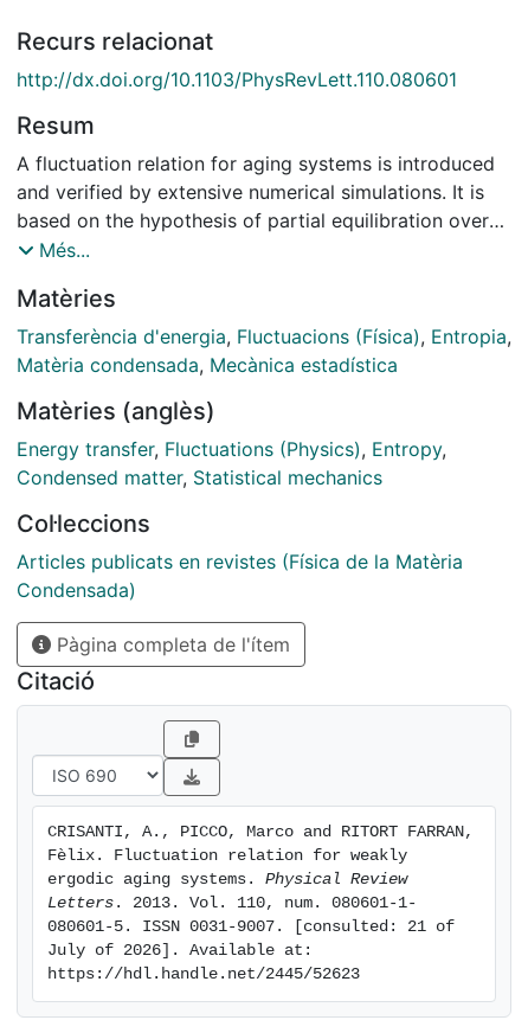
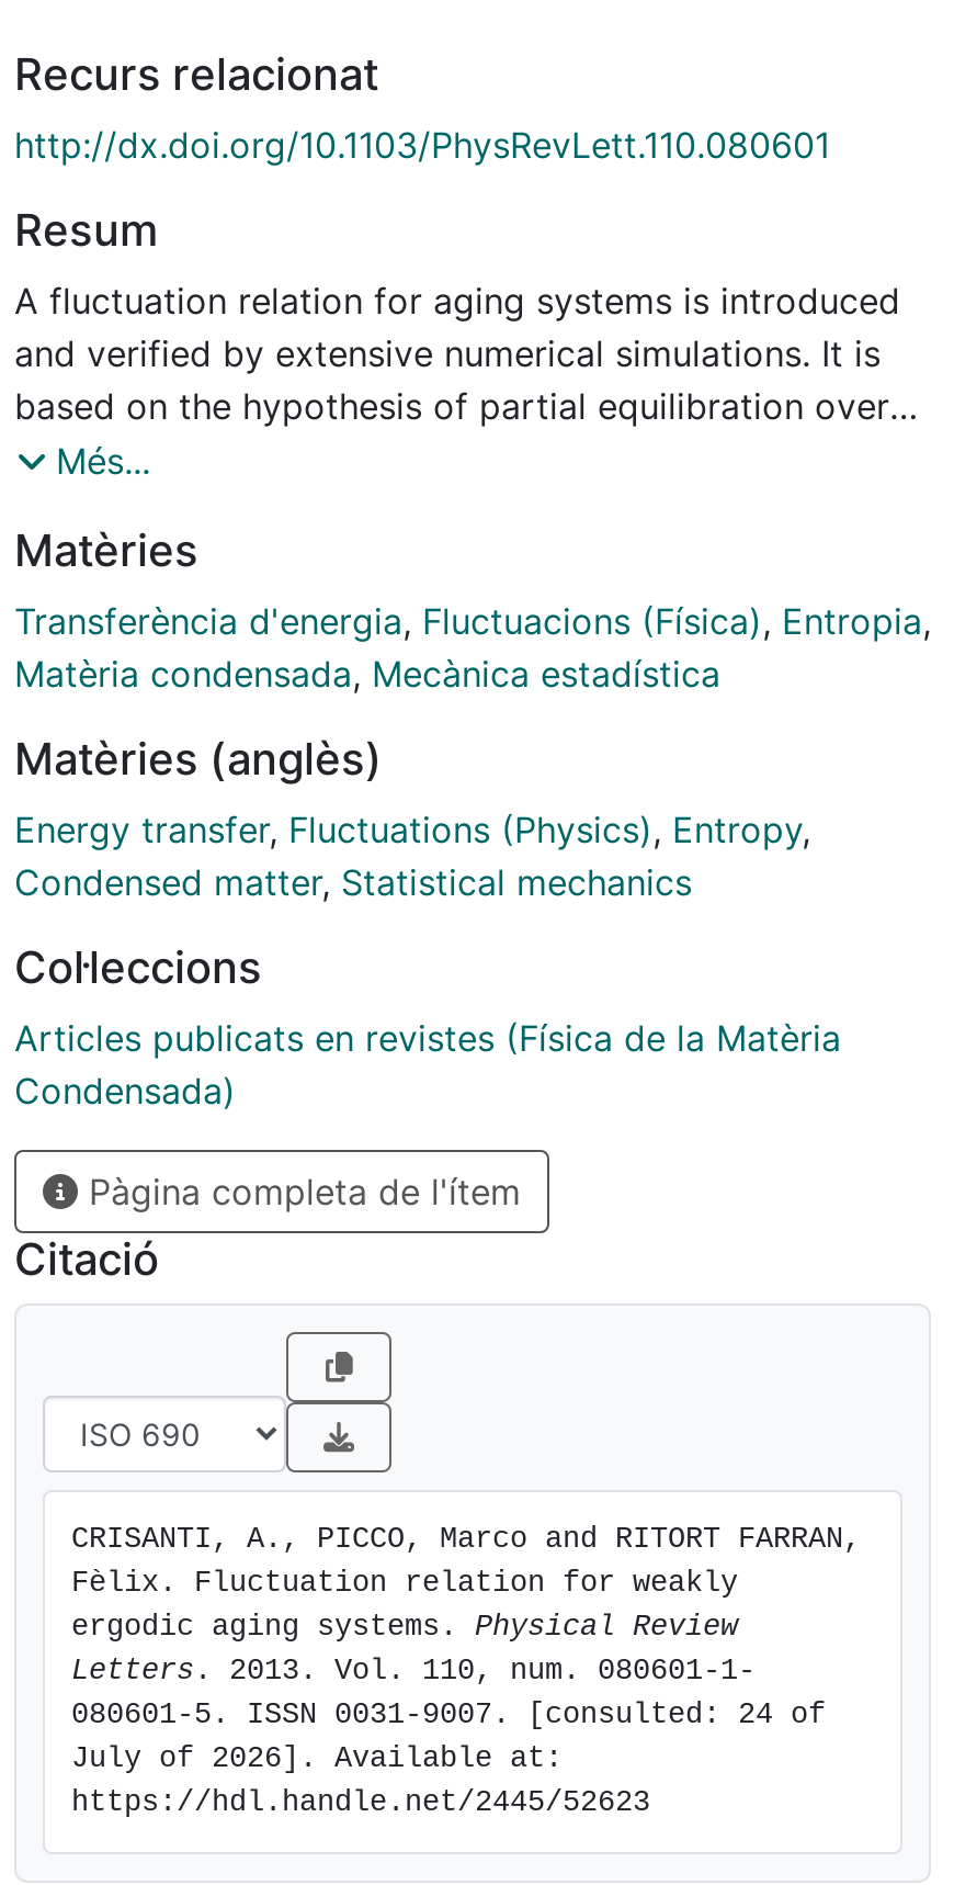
- 080601-5. ISSN 0031-9007. [consulted: 21 of
+ 080601-5. ISSN 0031-9007. [consulted: 24 of
